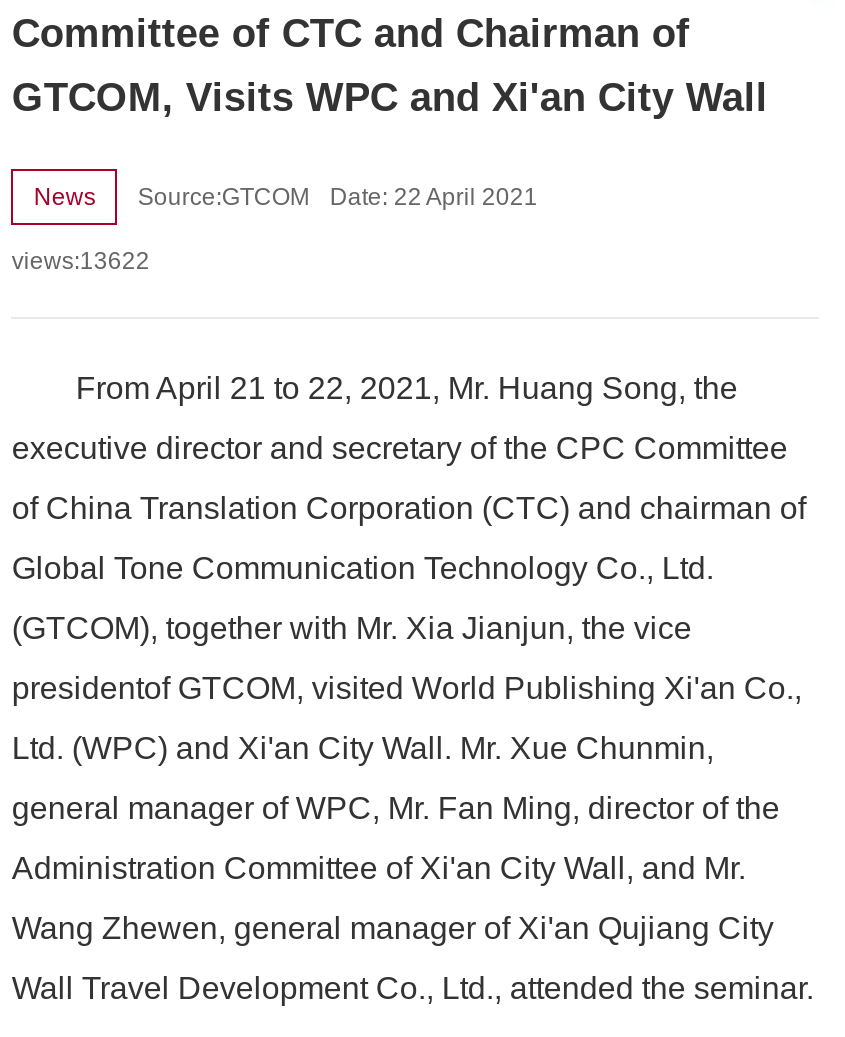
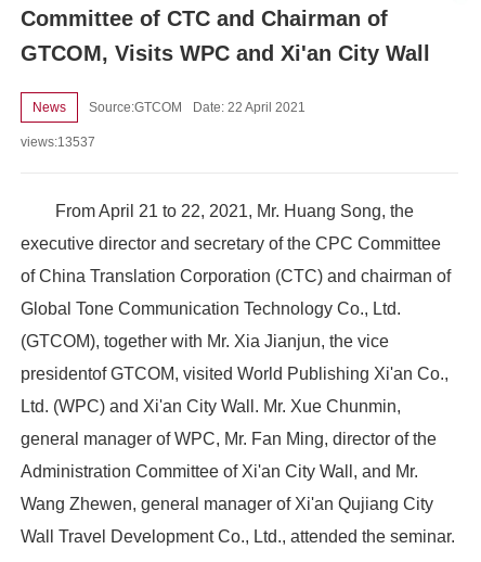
- views:13622
+ views:13537
